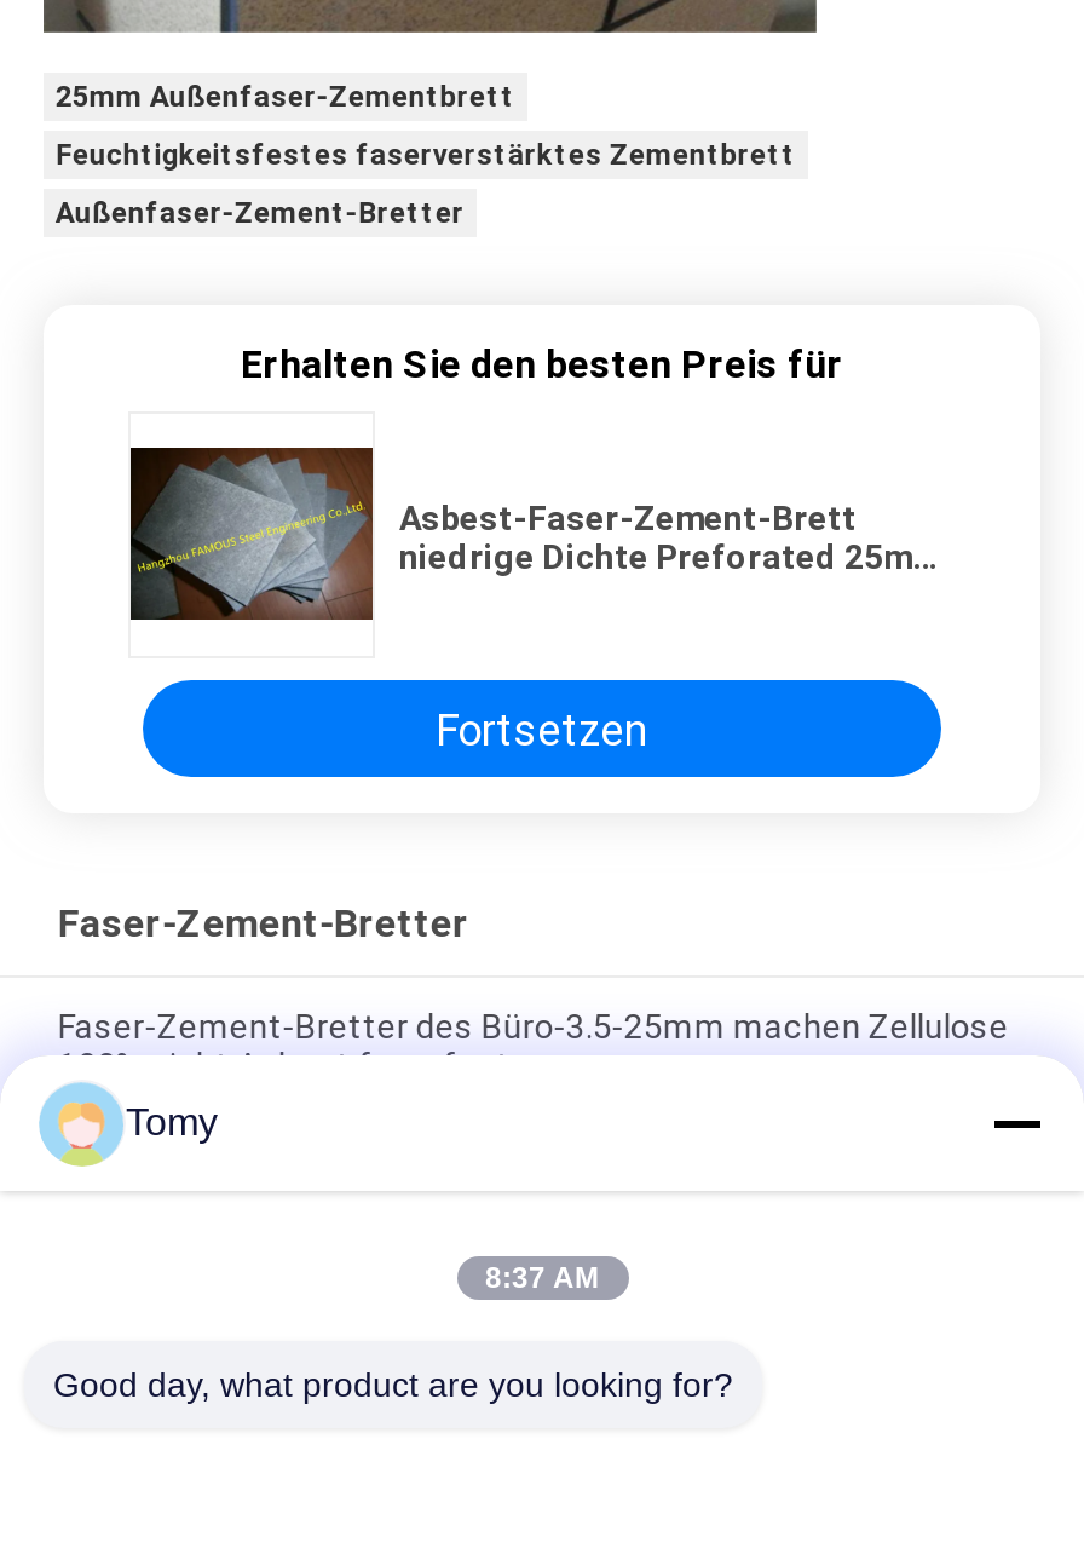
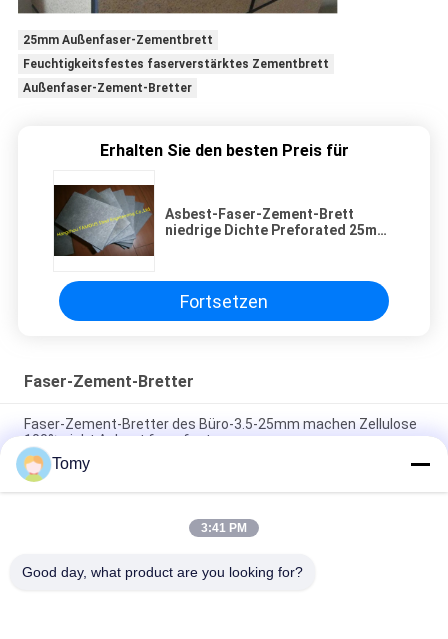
- 8:37 AM
+ 3:41 PM
